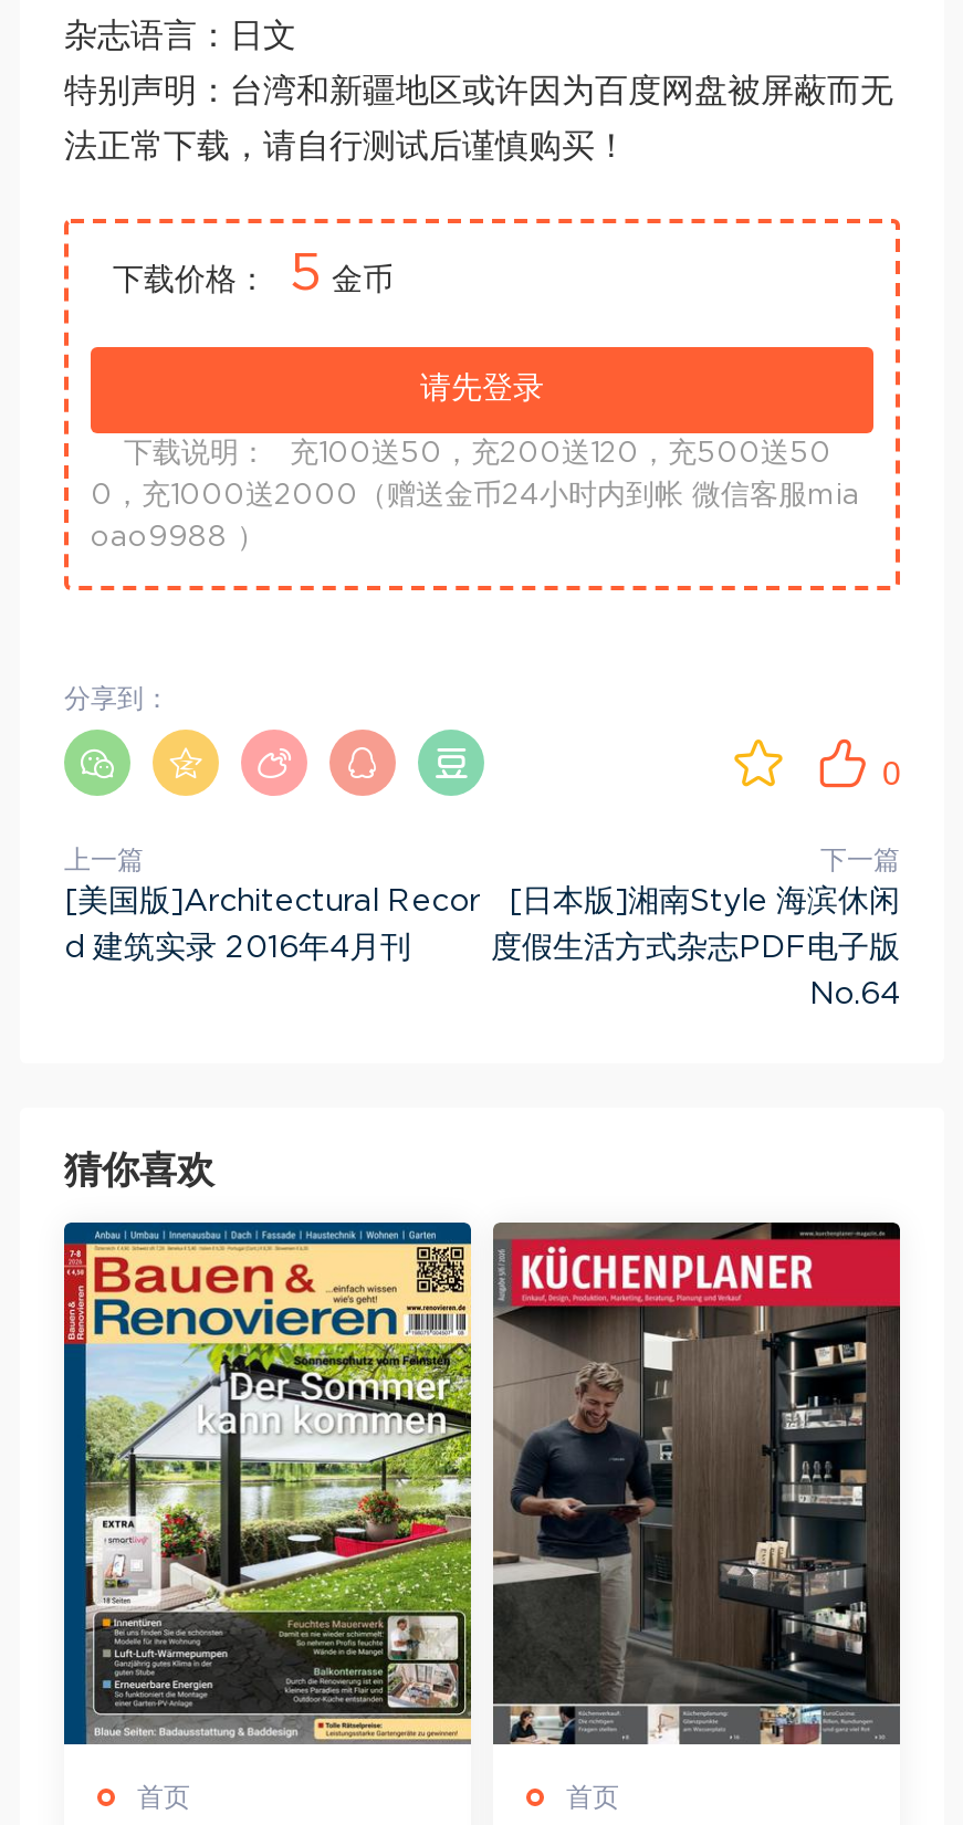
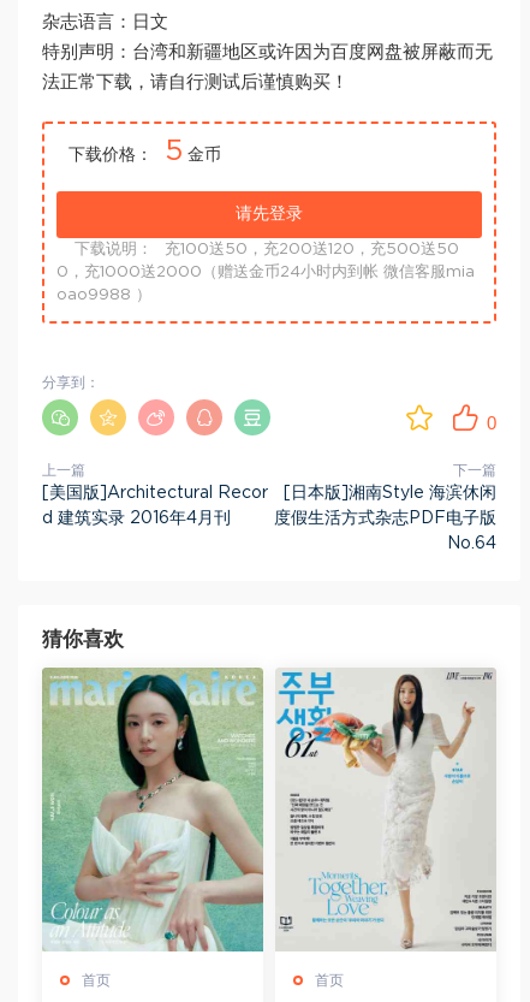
- [image]
+ [image]

- [image]
+ [image]
